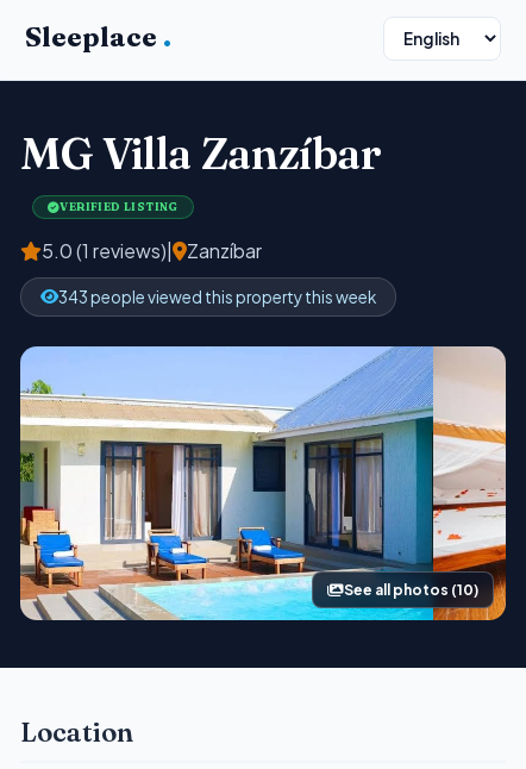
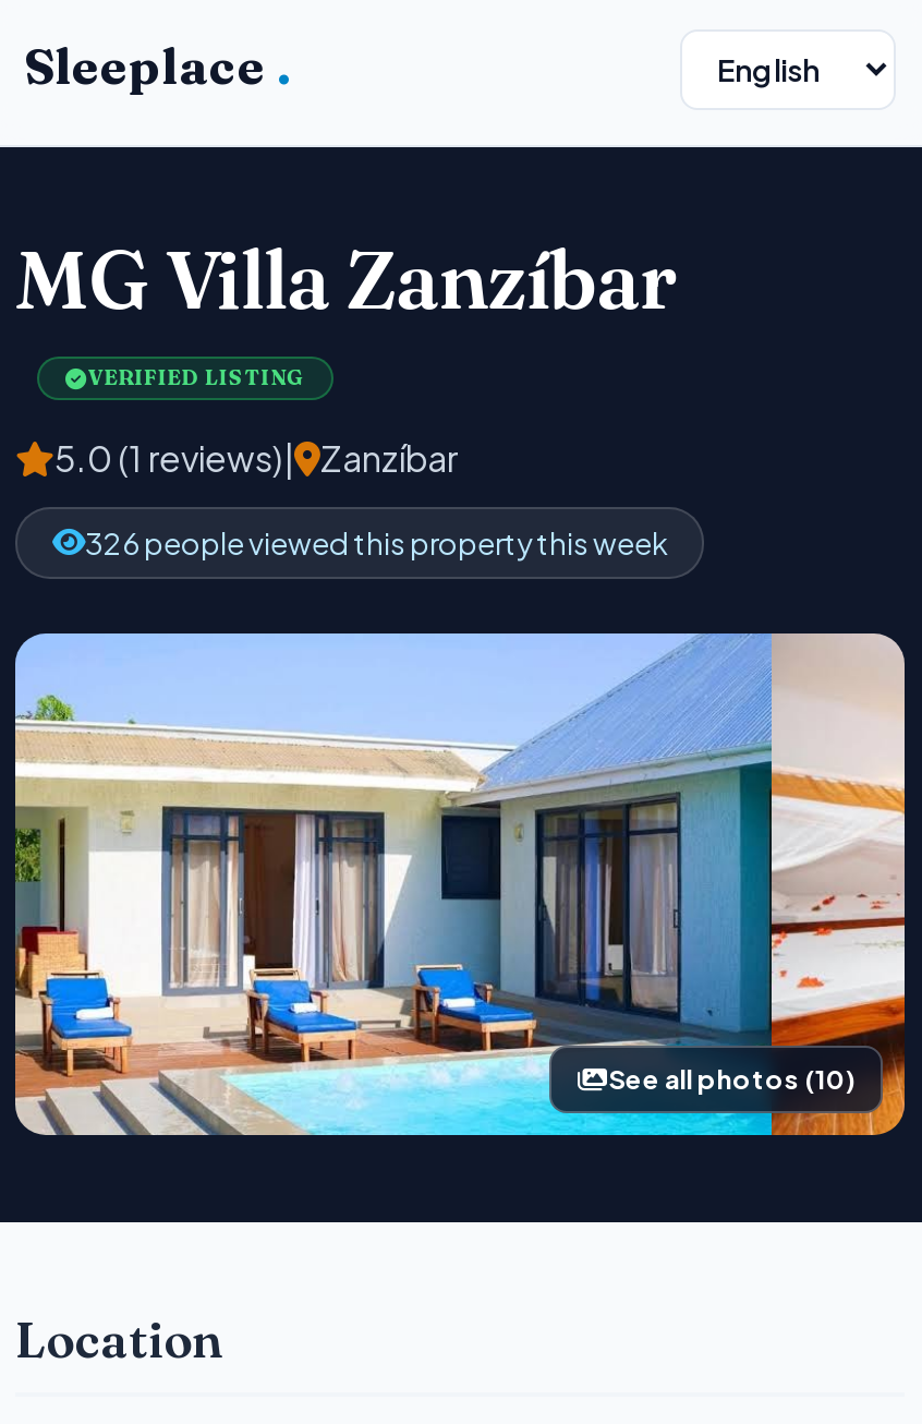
- 343 people viewed this property this week
+ 326 people viewed this property this week
